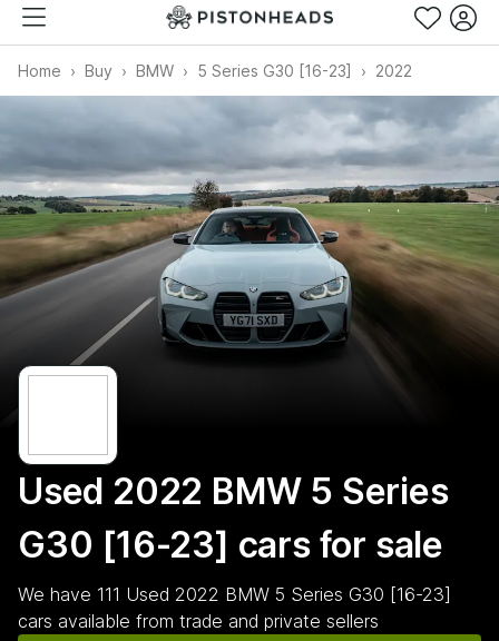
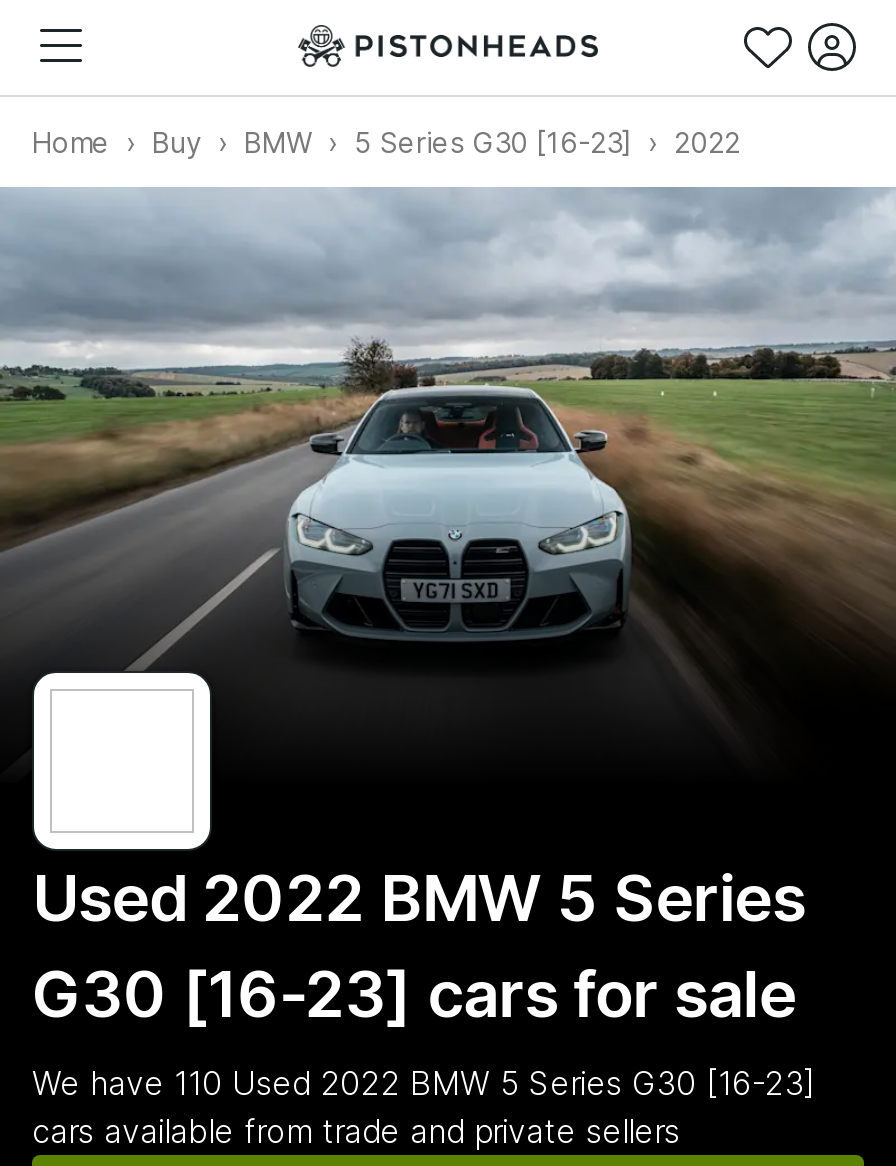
- We have 111 Used 2022 BMW 5 Series G30 [16-23]
+ We have 110 Used 2022 BMW 5 Series G30 [16-23]
